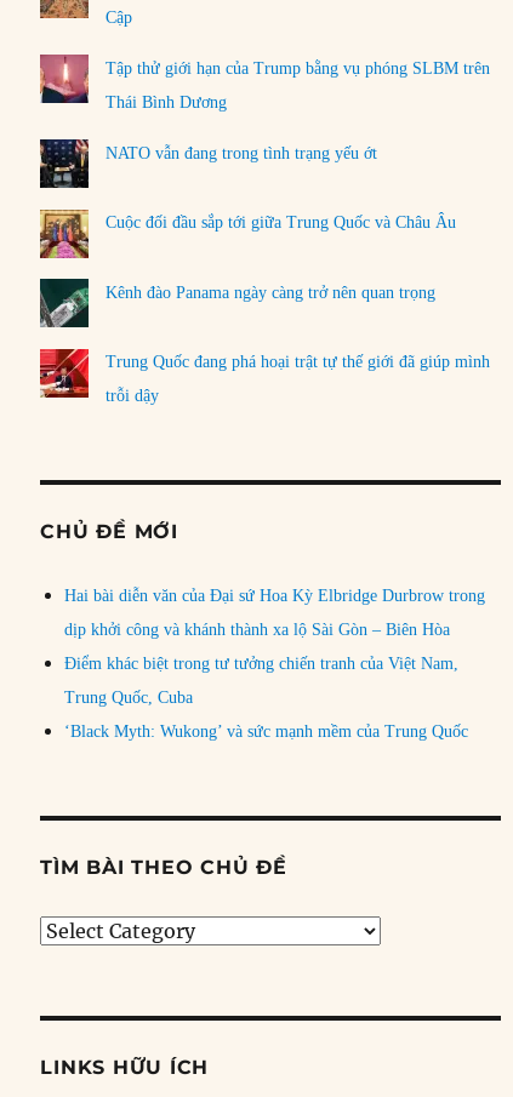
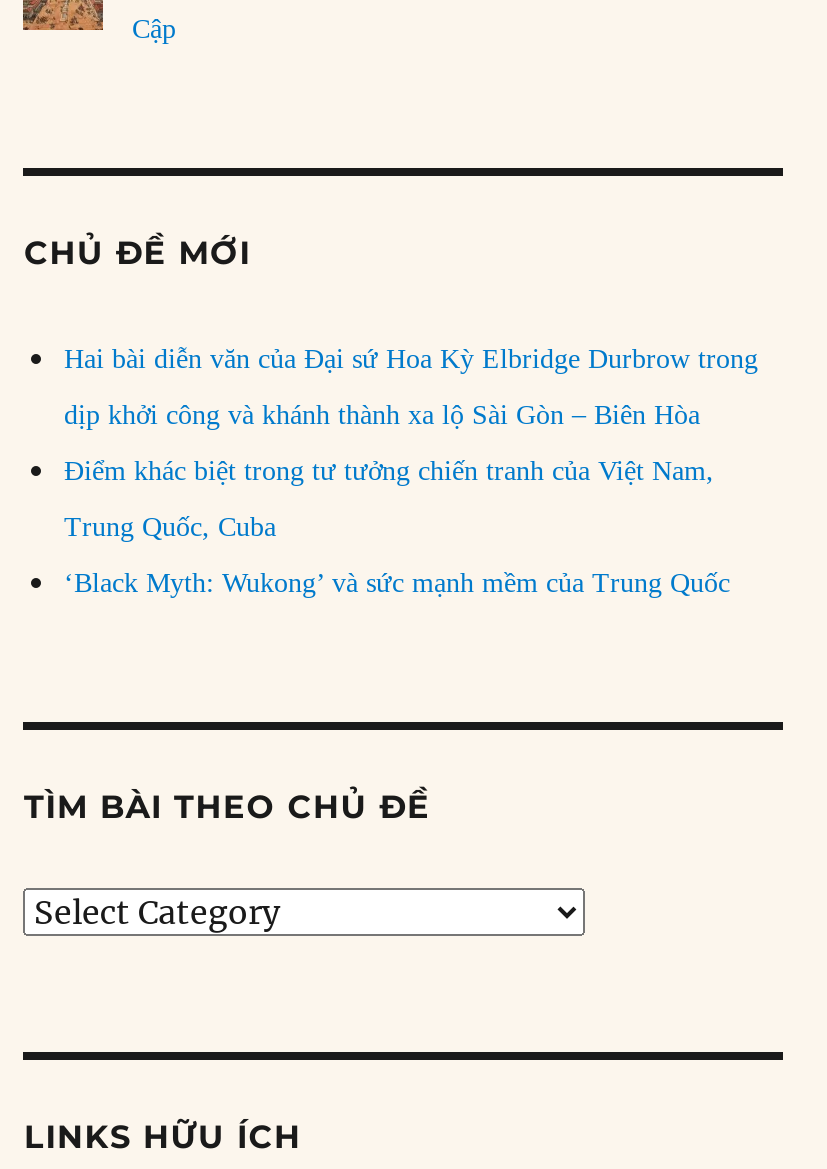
- [image]
- Tập thử giới hạn của Trump bằng vụ phóng SLBM trên
- Thái Bình Dương
- NATO vẫn đang trong tình trạng yếu ớt

- [image]
- Cuộc đối đầu sắp tới giữa Trung Quốc và Châu Âu

- [image]
- Kênh đào Panama ngày càng trở nên quan trọng

- [image]
- Trung Quốc đang phá hoại trật tự thế giới đã giúp mình
- trỗi dậy

- [image]
